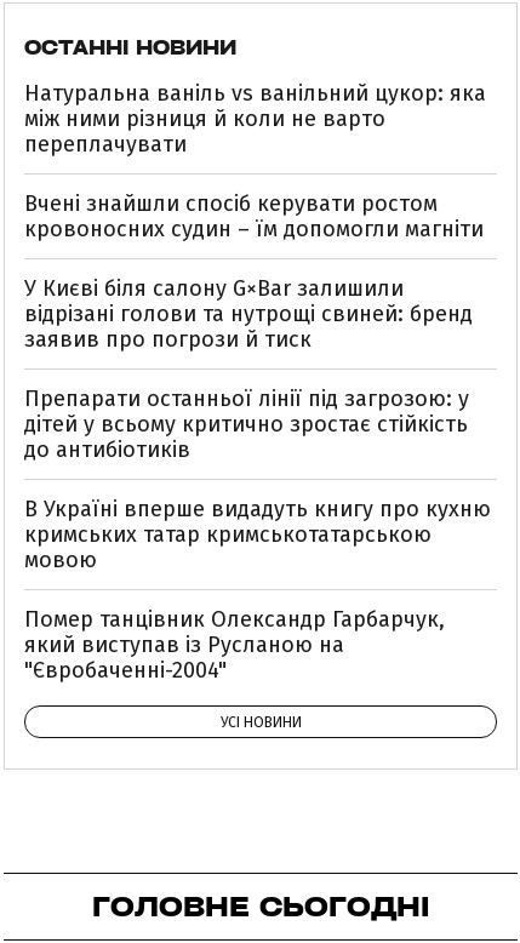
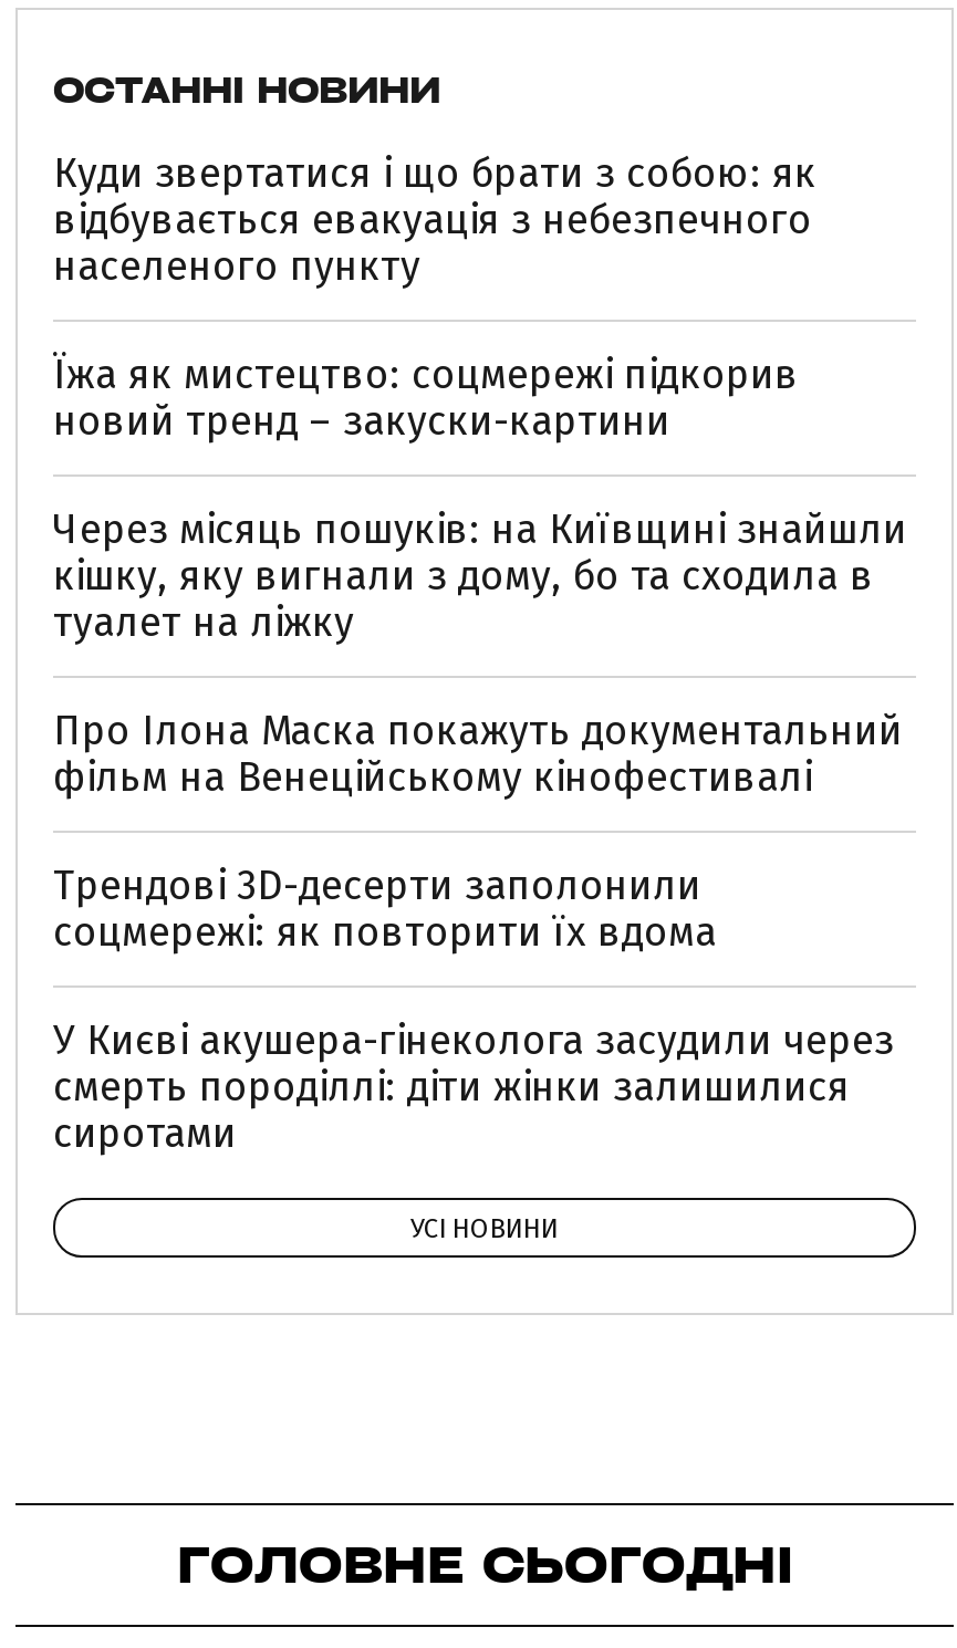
- Натуральна ваніль vs ванільний цукор: яка
- між ними різниця й коли не варто
- переплачувати
+ Куди звертатися і що брати з собою: як
+ відбувається евакуація з небезпечного
+ населеного пункту

- Вчені знайшли спосіб керувати ростом
- кровоносних судин – їм допомогли магніти
+ Їжа як мистецтво: соцмережі підкорив
+ новий тренд – закуски-картини

- У Києві біля салону G×Bar залишили
- відрізані голови та нутрощі свиней: бренд
- заявив про погрози й тиск
+ Через місяць пошуків: на Київщині знайшли
+ кішку, яку вигнали з дому, бо та сходила в
+ туалет на ліжку

- Препарати останньої лінії під загрозою: у
- дітей у всьому критично зростає стійкість
- до антибіотиків
+ Про Ілона Маска покажуть документальний
+ фільм на Венеційському кінофестивалі

- В Україні вперше видадуть книгу про кухню
- кримських татар кримськотатарською
- мовою
+ Трендові 3D-десерти заполонили
+ соцмережі: як повторити їх вдома

- Помер танцівник Олександр Гарбарчук,
- який виступав із Русланою на
- "Євробаченні-2004"
+ У Києві акушера-гінеколога засудили через
+ смерть породіллі: діти жінки залишилися
+ сиротами
